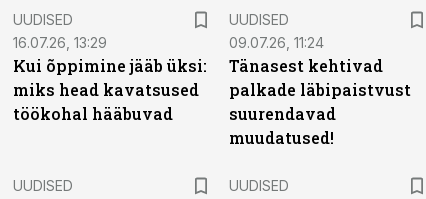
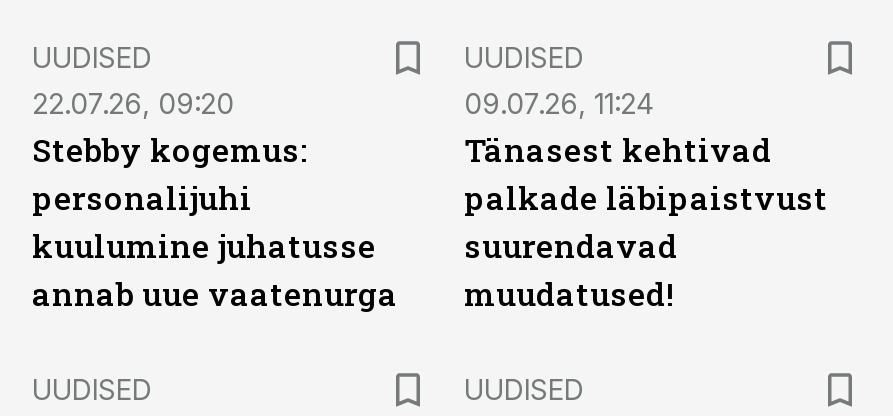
- 16.07.26, 13:29
- Kui õppimine jääb üksi:
- miks head kavatsused
- töökohal hääbuvad
+ 22.07.26, 09:20
+ Stebby kogemus:
+ personalijuhi
+ kuulumine juhatusse
+ annab uue vaatenurga
